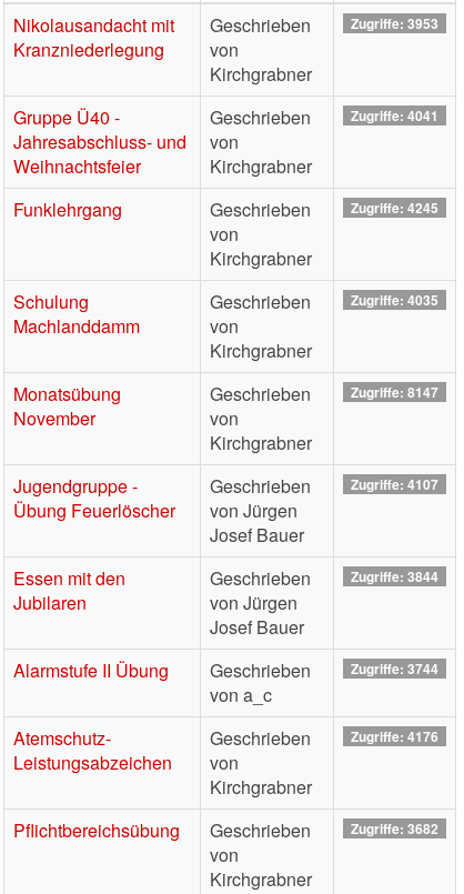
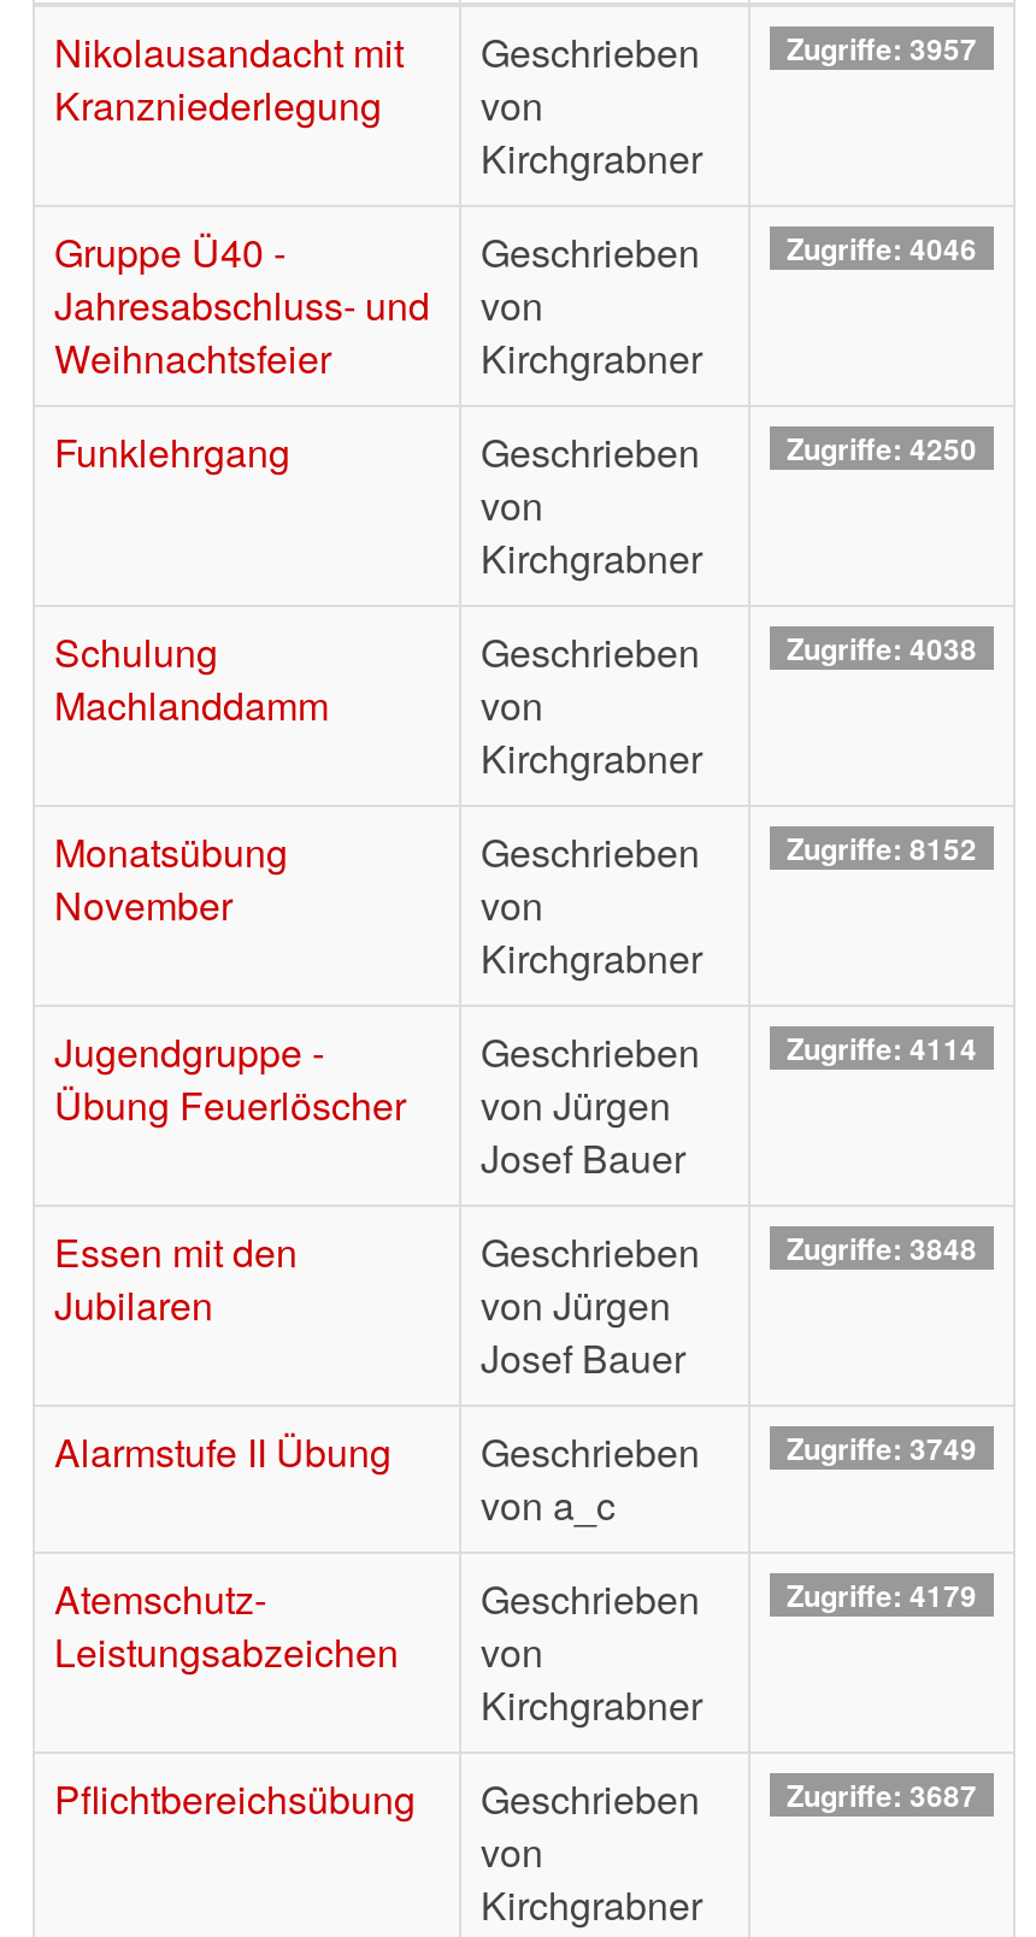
- Nikolausandacht mit Geschrieben Zugriffe: 3953
+ Nikolausandacht mit Geschrieben Zugriffe: 3957

- Geschrieben Zugriffe: 4041
+ Geschrieben Zugriffe: 4046

- Geschrieben Zugriffe: 4245
+ Geschrieben Zugriffe: 4250

- Geschrieben Zugriffe: 4035
+ Geschrieben Zugriffe: 4038

- Geschrieben Zugriffe: 8147
+ Geschrieben Zugriffe: 8152

- Geschrieben Zugriffe: 4107
+ Geschrieben Zugriffe: 4114

- Geschrieben Zugriffe: 3844
+ Geschrieben Zugriffe: 3848

- Alarmstufe II Übung Geschrieben Zugriffe: 3744
+ Alarmstufe II Übung Geschrieben Zugriffe: 3749

- Geschrieben Zugriffe: 4176
+ Geschrieben Zugriffe: 4179

- Pflichtbereichsübung Geschrieben Zugriffe: 3682
+ Pflichtbereichsübung Geschrieben Zugriffe: 3687
